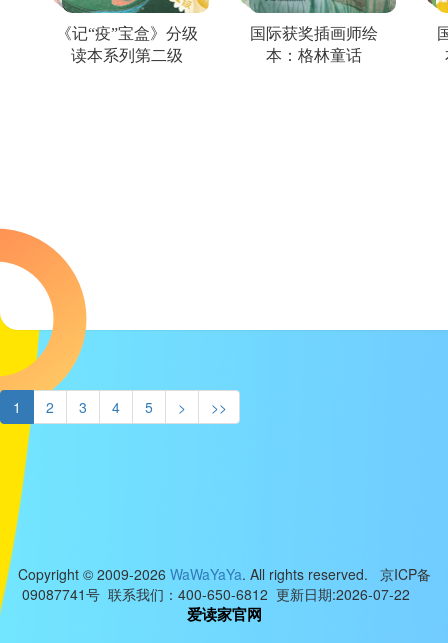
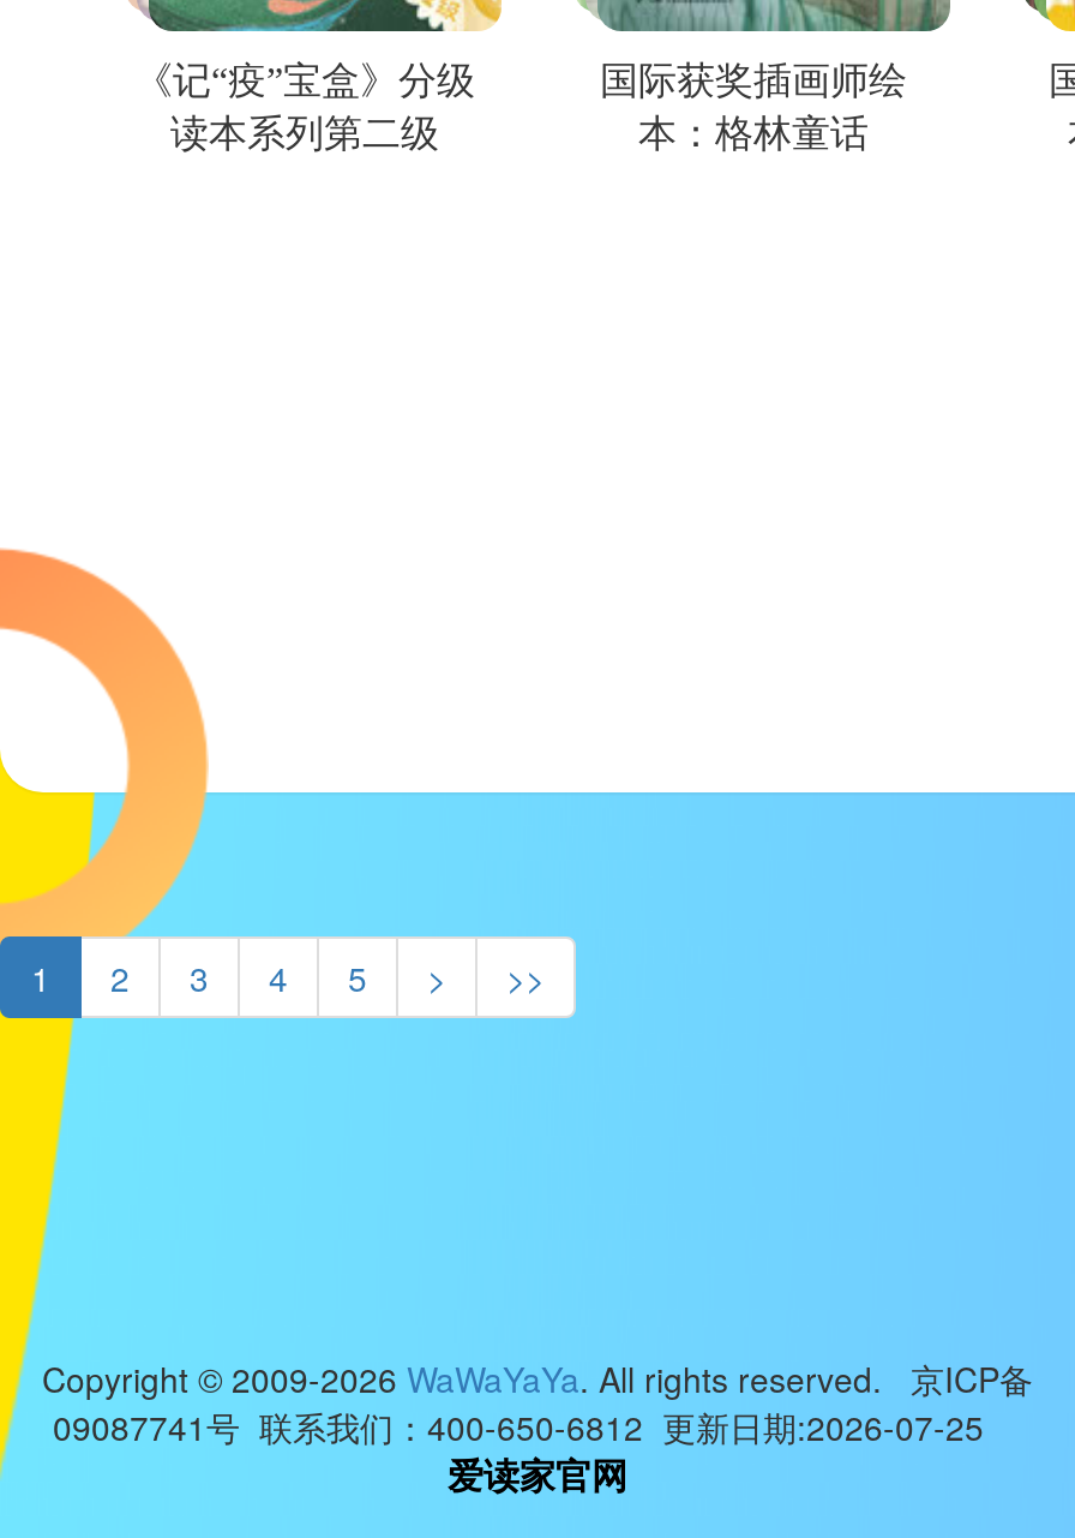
- 09087741号 联系我们：400-650-6812 更新日期:2026-07-22
+ 09087741号 联系我们：400-650-6812 更新日期:2026-07-25
